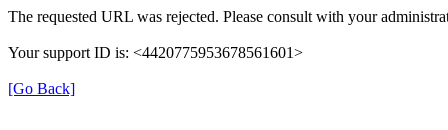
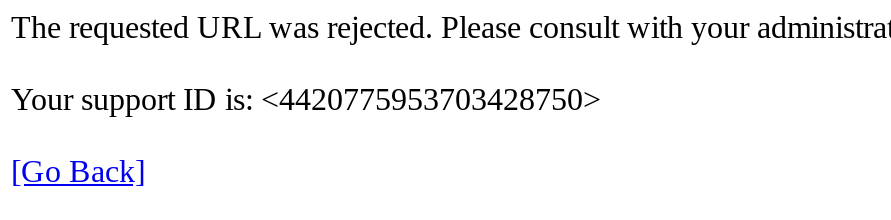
- Your support ID is: <4420775953678561601>
+ Your support ID is: <4420775953703428750>
